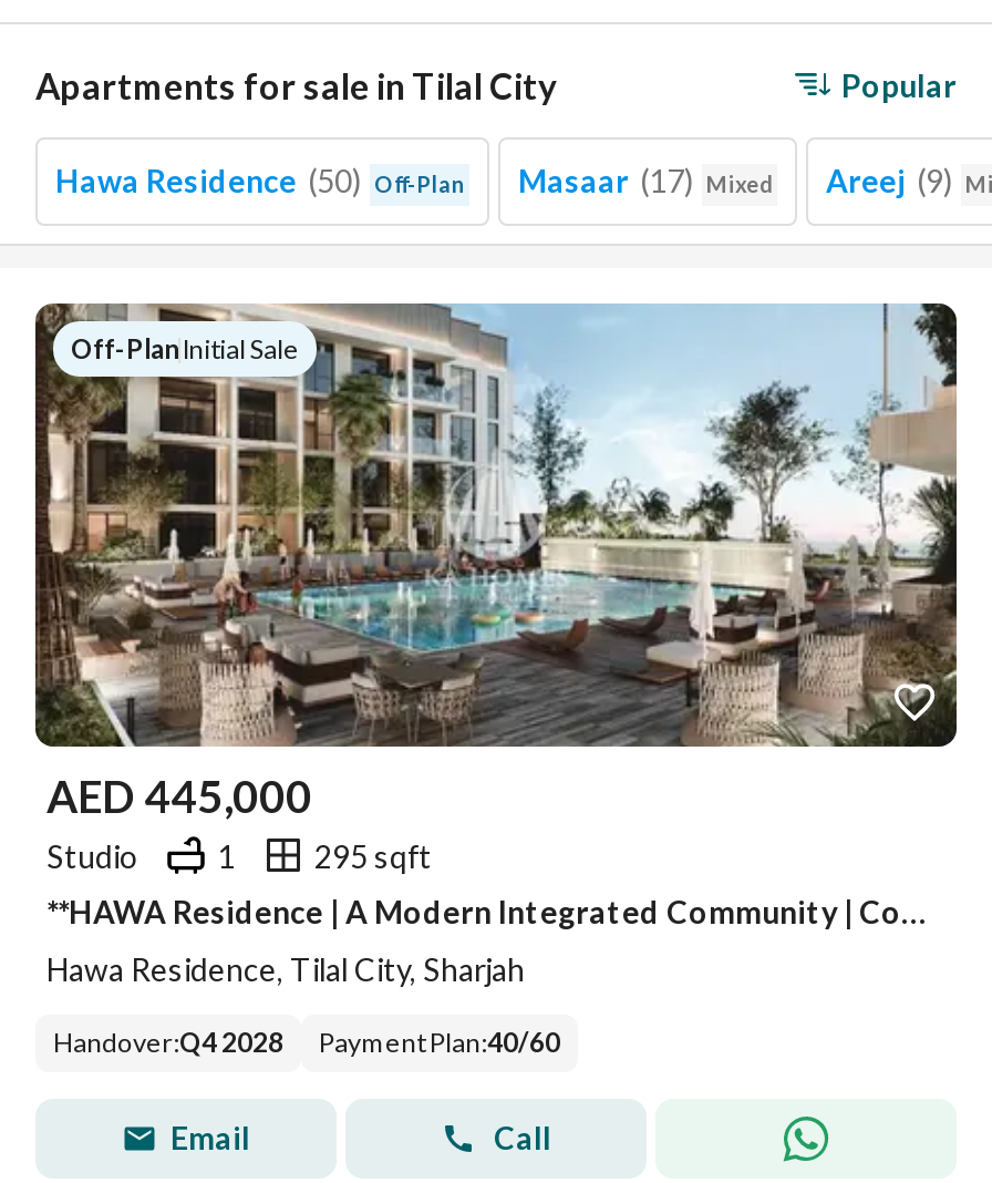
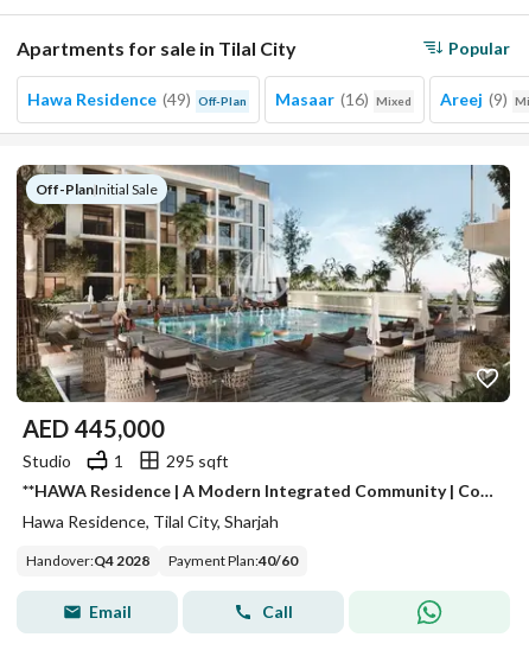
- Hawa Residence (50) Off-Plan
+ Hawa Residence (49) Off-Plan

- Masaar (17) Mixed
+ Masaar (16) Mixed
